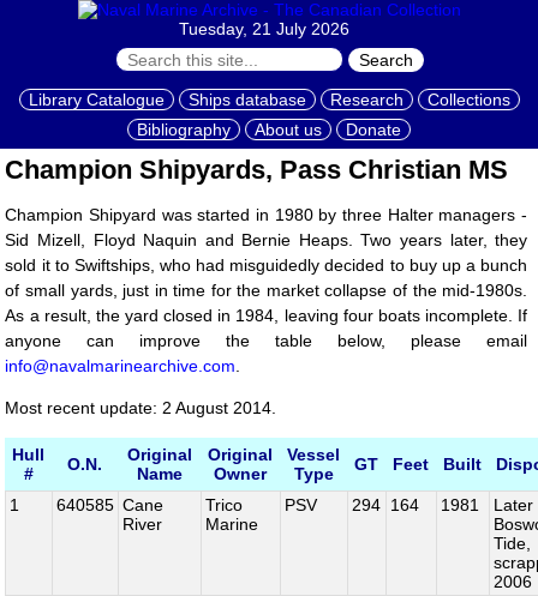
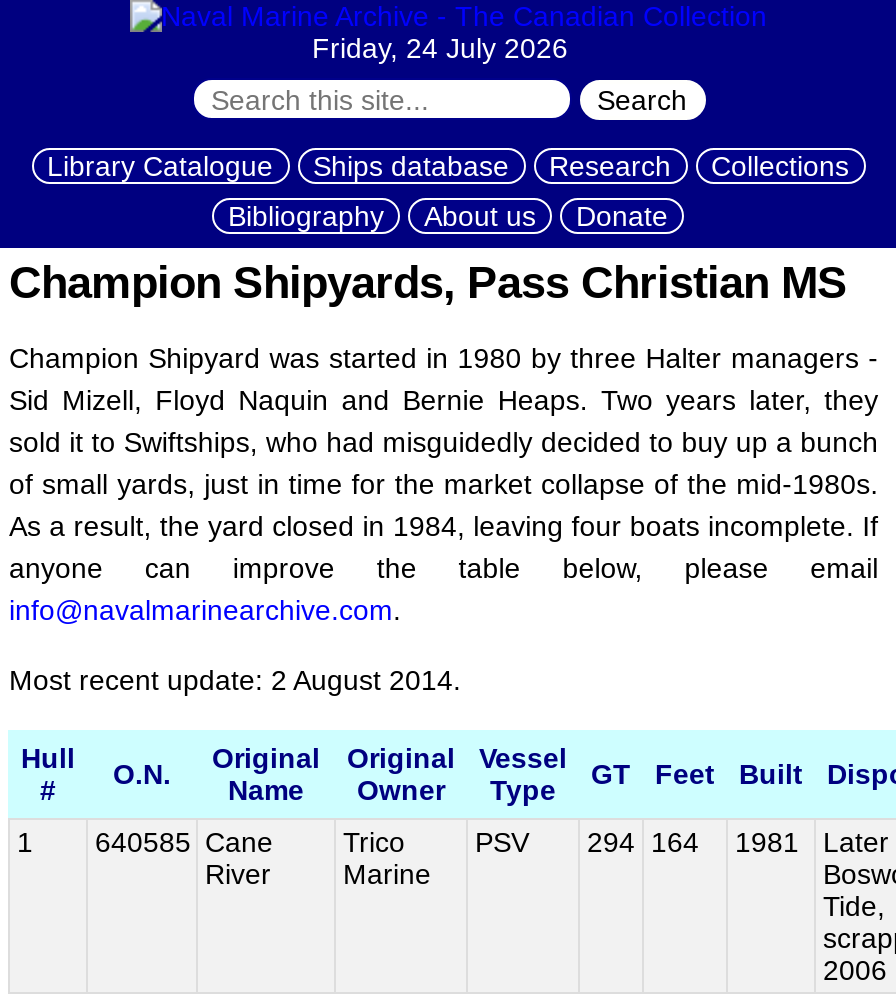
- Tuesday, 21 July 2026
+ Friday, 24 July 2026
